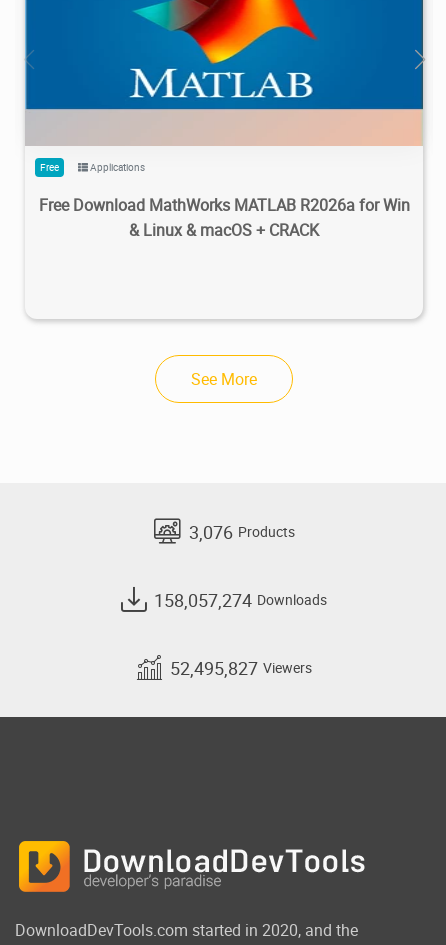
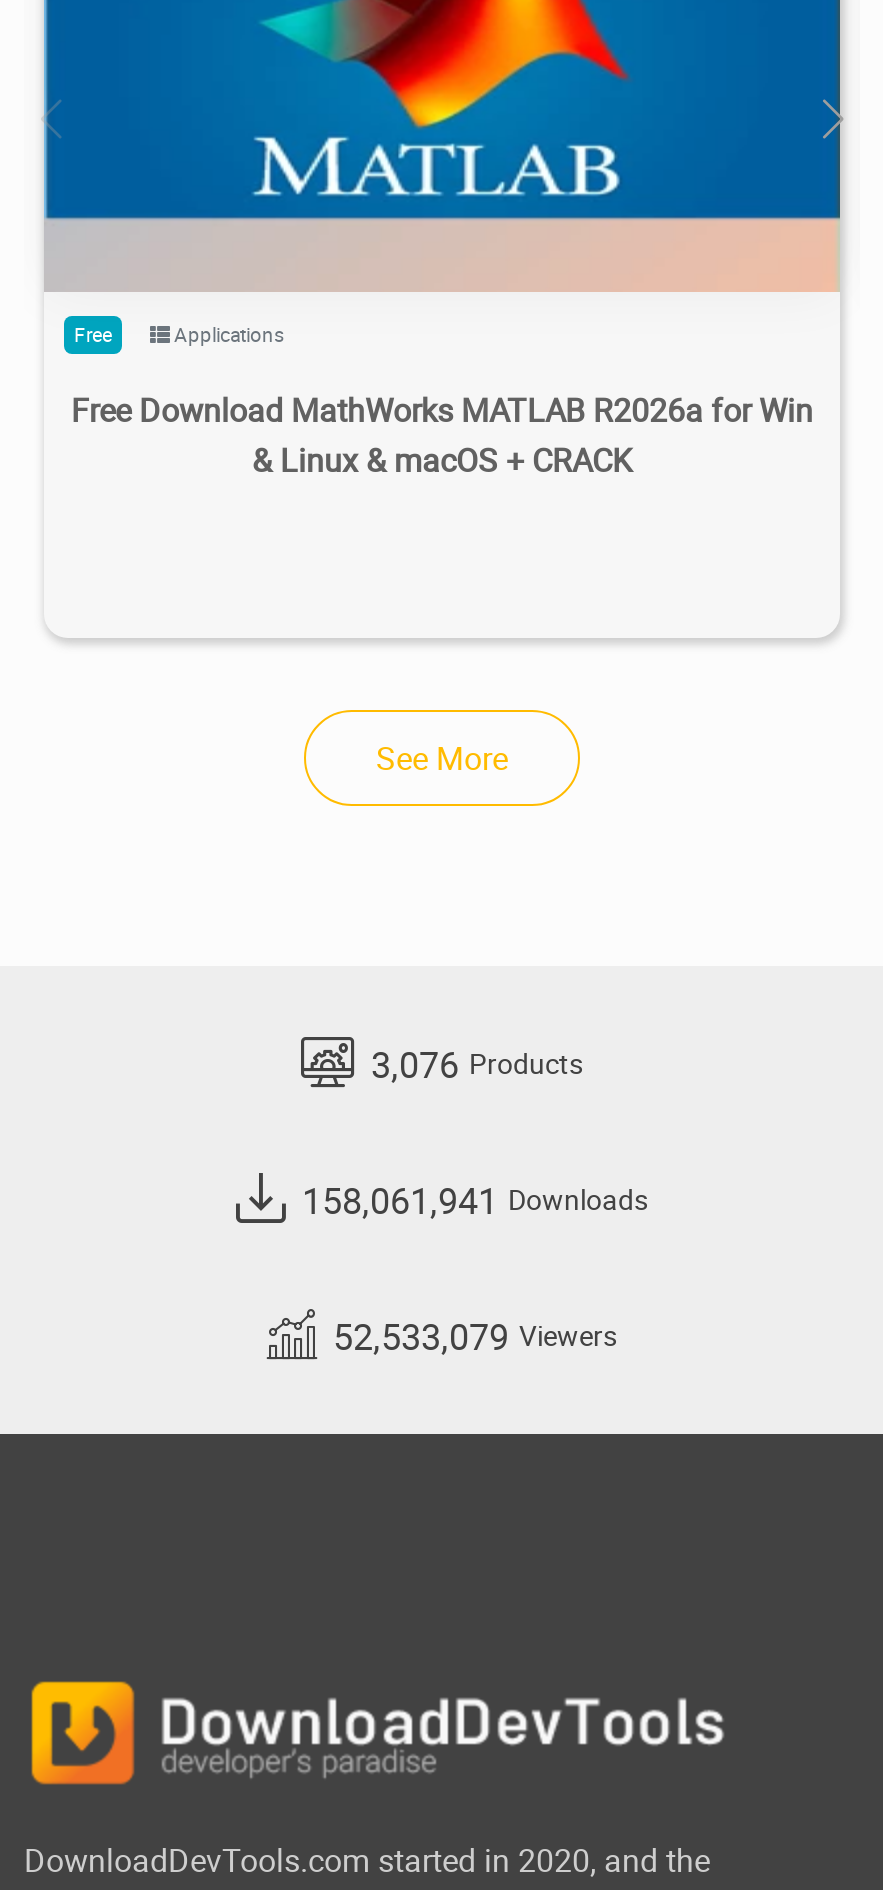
- 158,057,274 Downloads
+ 158,061,941 Downloads

- 52,495,827 Viewers
+ 52,533,079 Viewers
